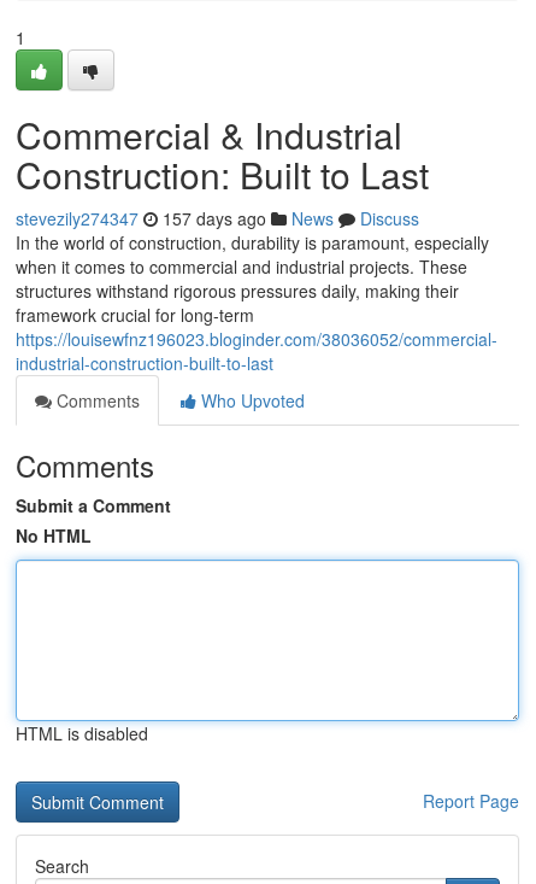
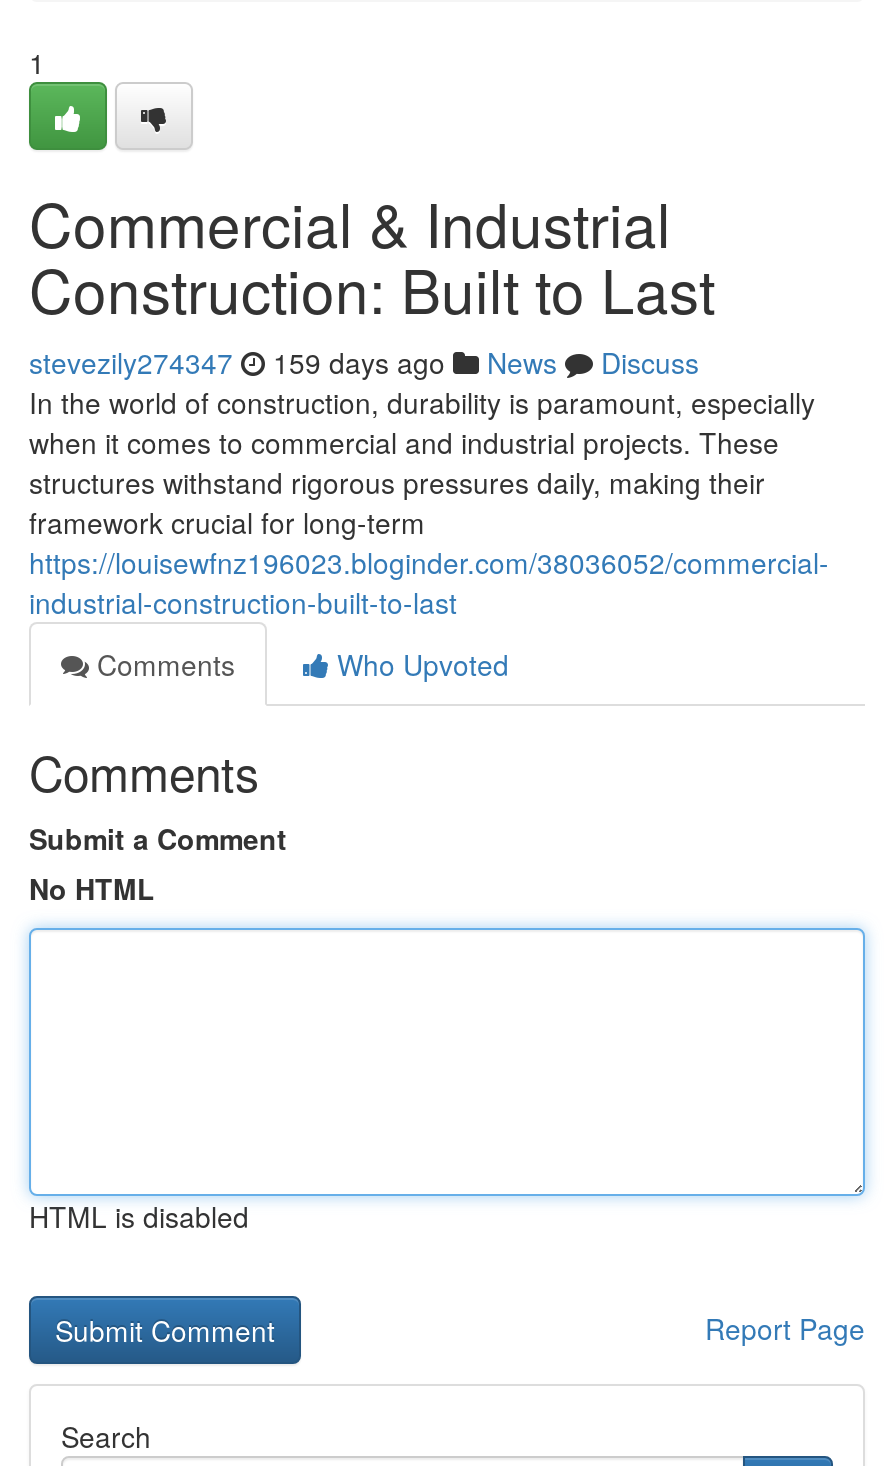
- stevezily274347 157 days ago News Discuss
+ stevezily274347 159 days ago News Discuss
